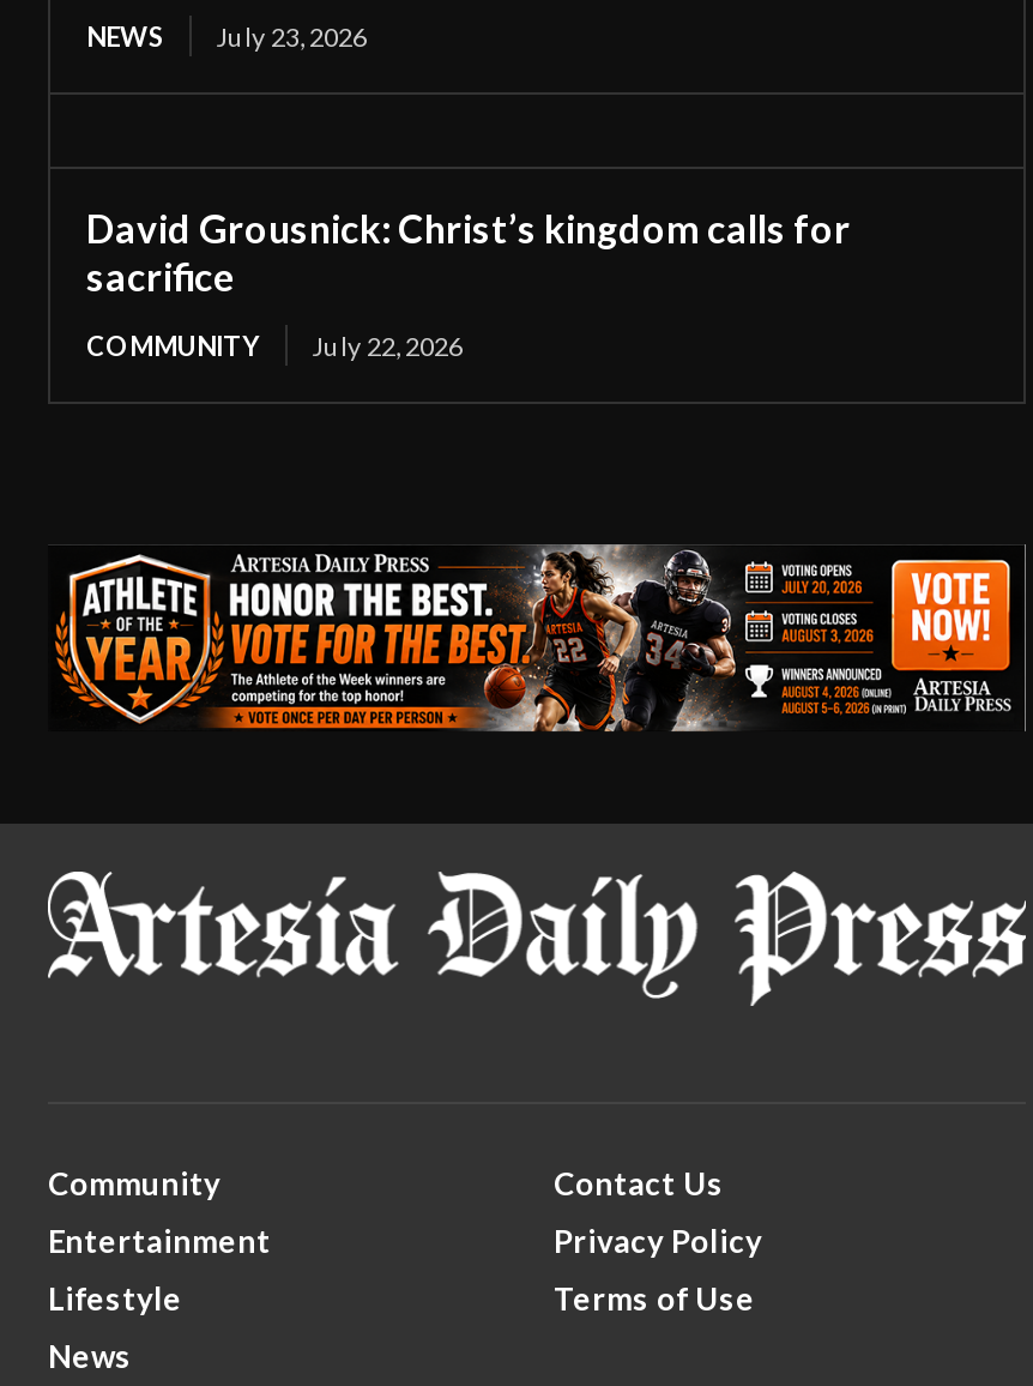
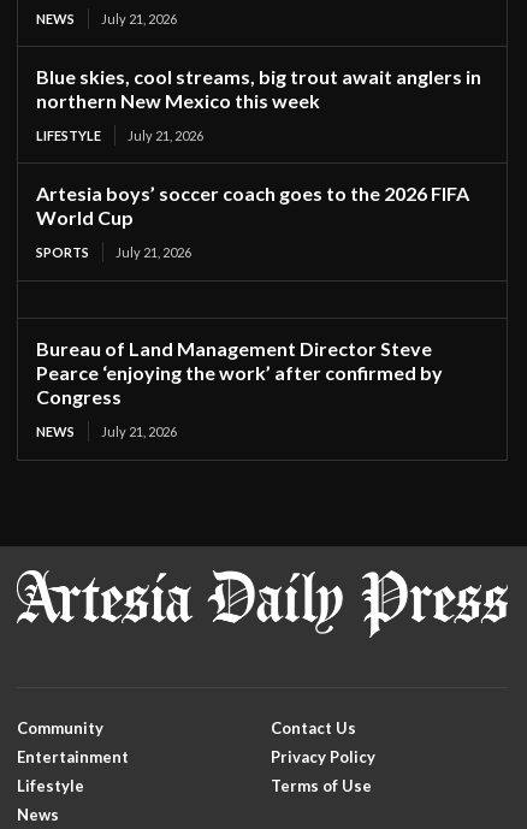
- July 23, 2026
+ July 21, 2026
+ Blue skies, cool streams, big trout await anglers in
+ northern New Mexico this week
+ LIFESTYLE
+ July 21, 2026
+ Artesia boys’ soccer coach goes to the 2026 FIFA
+ World Cup
+ SPORTS
+ July 21, 2026

- David Grousnick: Christ’s kingdom calls for
- sacrifice
- COMMUNITY
- July 22, 2026
+ Bureau of Land Management Director Steve
+ Pearce ‘enjoying the work’ after confirmed by
+ Congress
+ NEWS
+ July 21, 2026

- [image]
